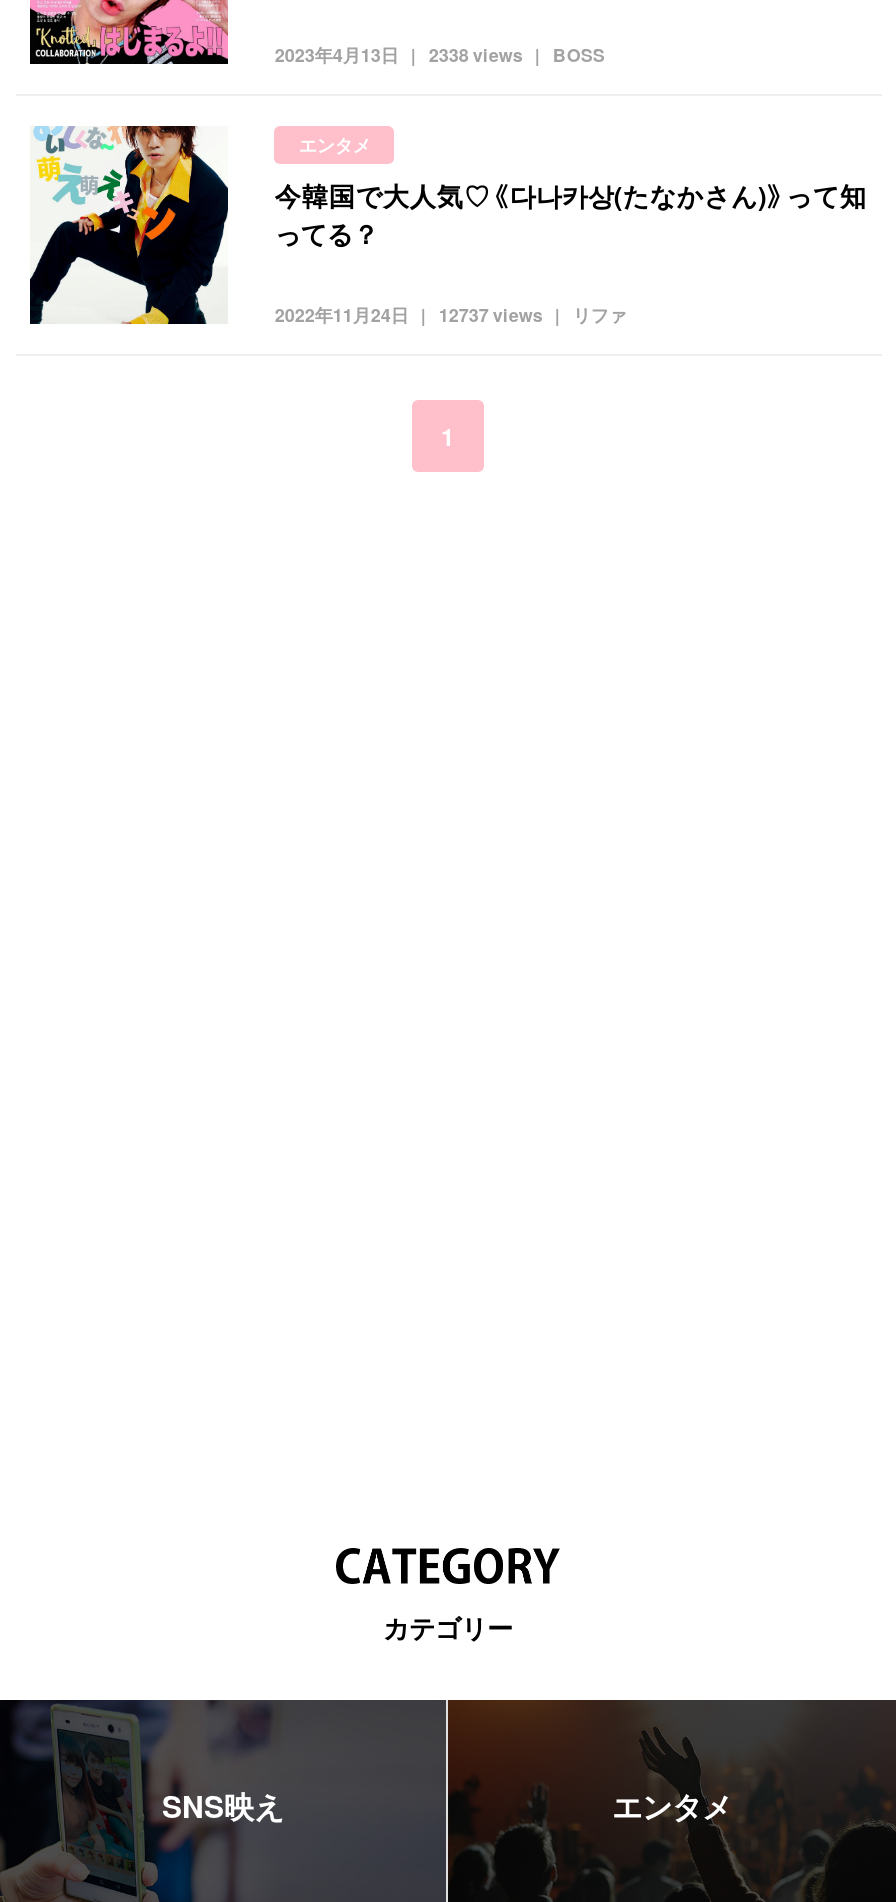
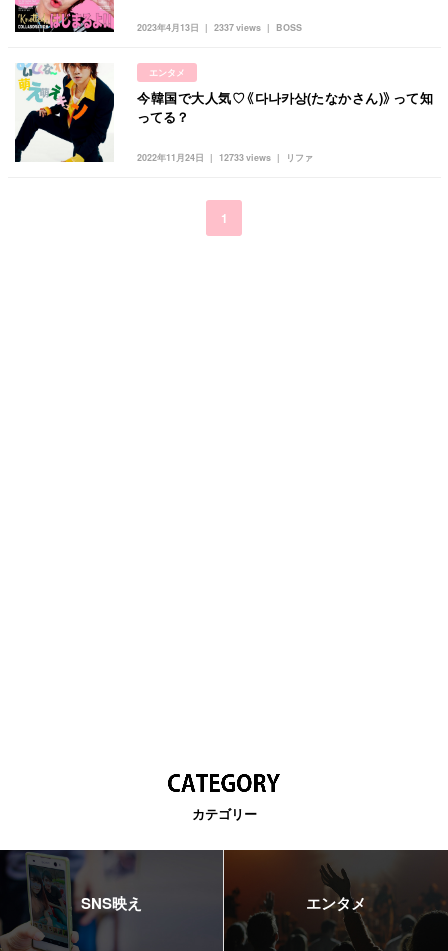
- 2338 views
+ 2337 views

- 2022年11月24日 12737 views リファ
+ 2022年11月24日 12733 views リファ
